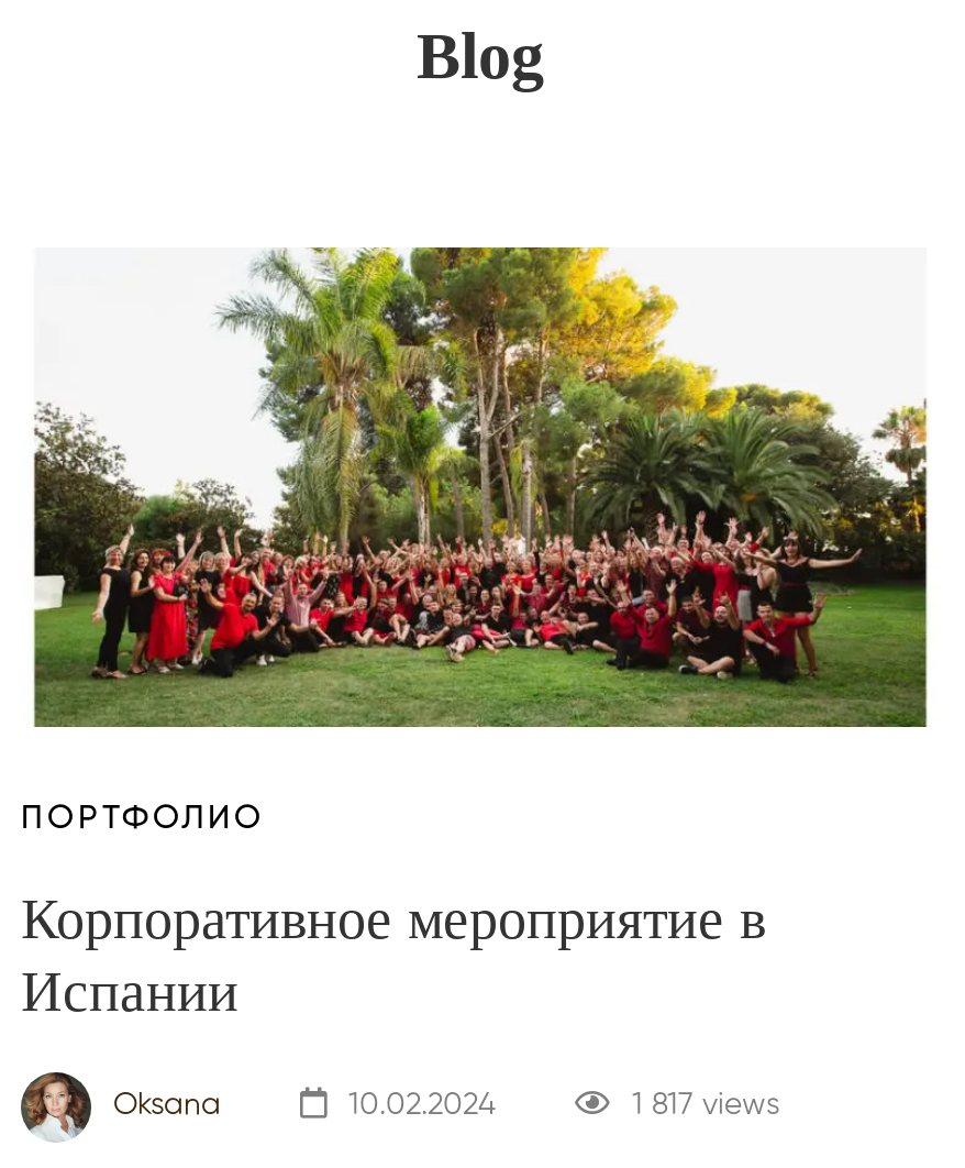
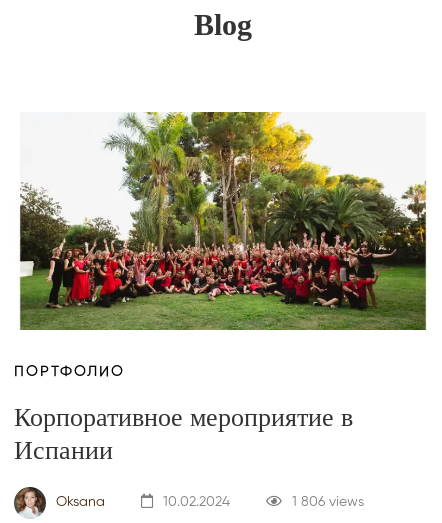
- 1 817 views
+ 1 806 views
